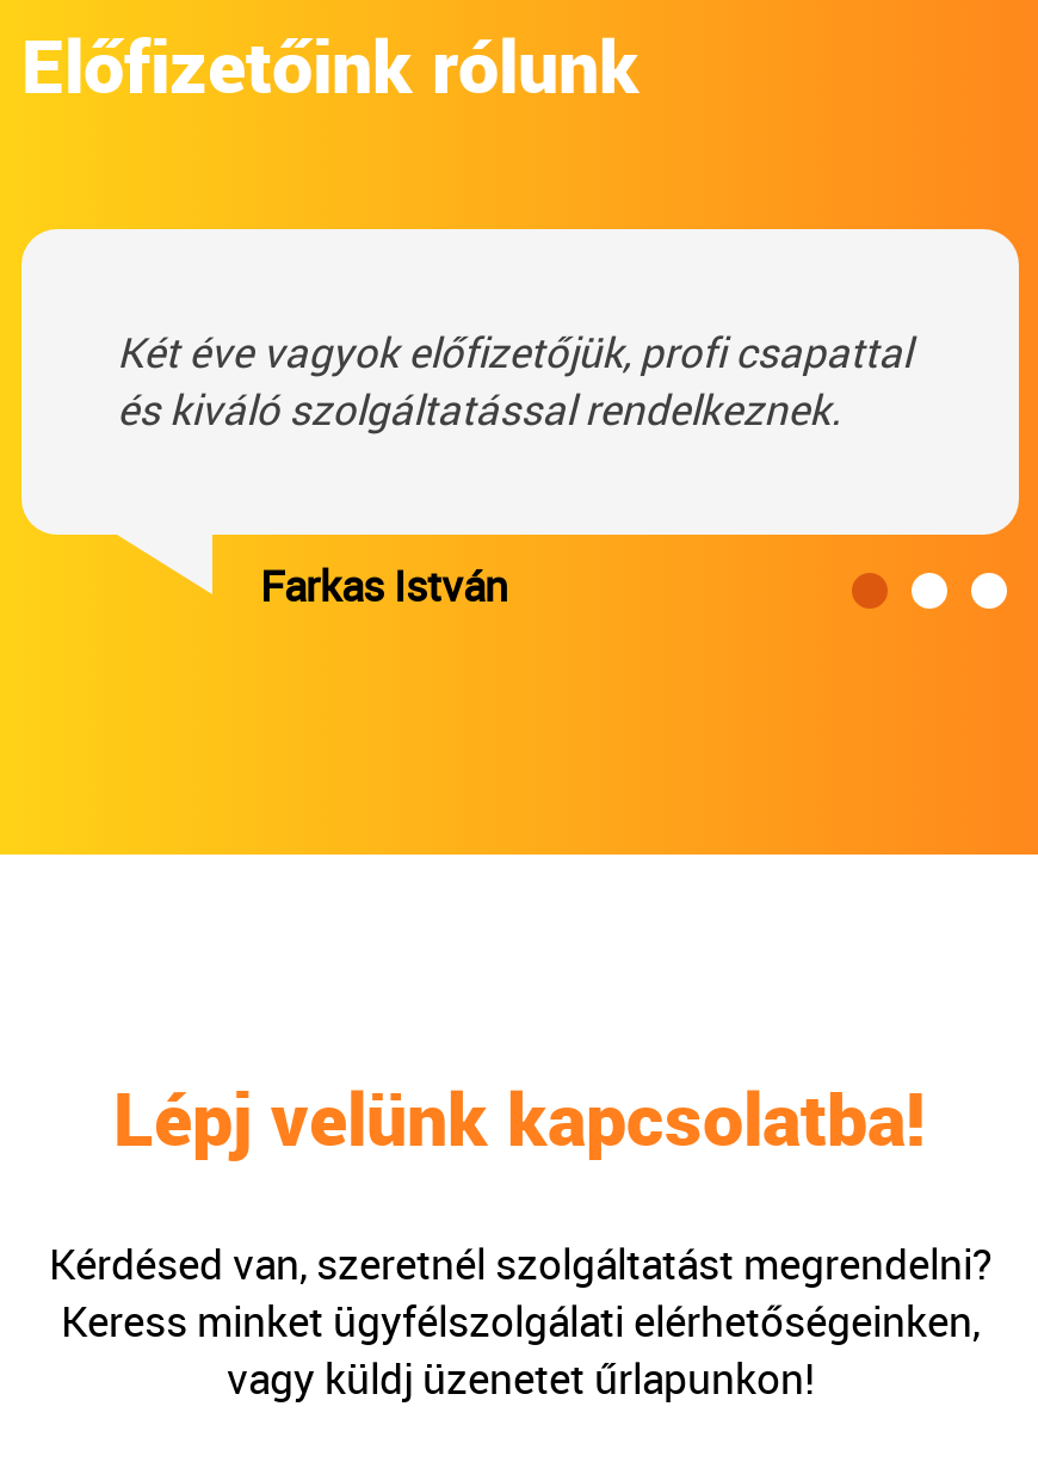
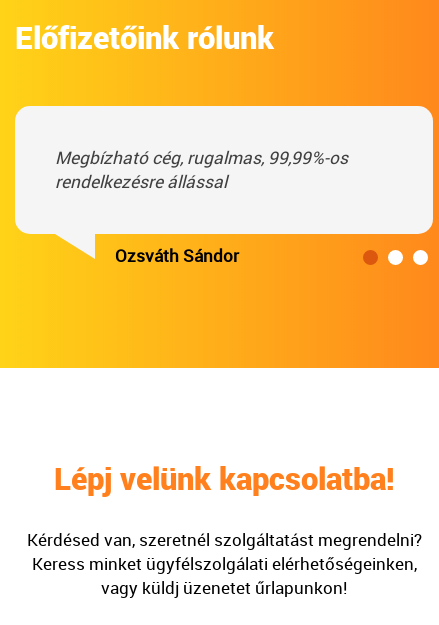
- Két éve vagyok előfizetőjük, profi csapattal
- és kiváló szolgáltatással rendelkeznek.
+ Megbízható cég, rugalmas, 99,99%-os
+ rendelkezésre állással

- Farkas István
+ Ozsváth Sándor
